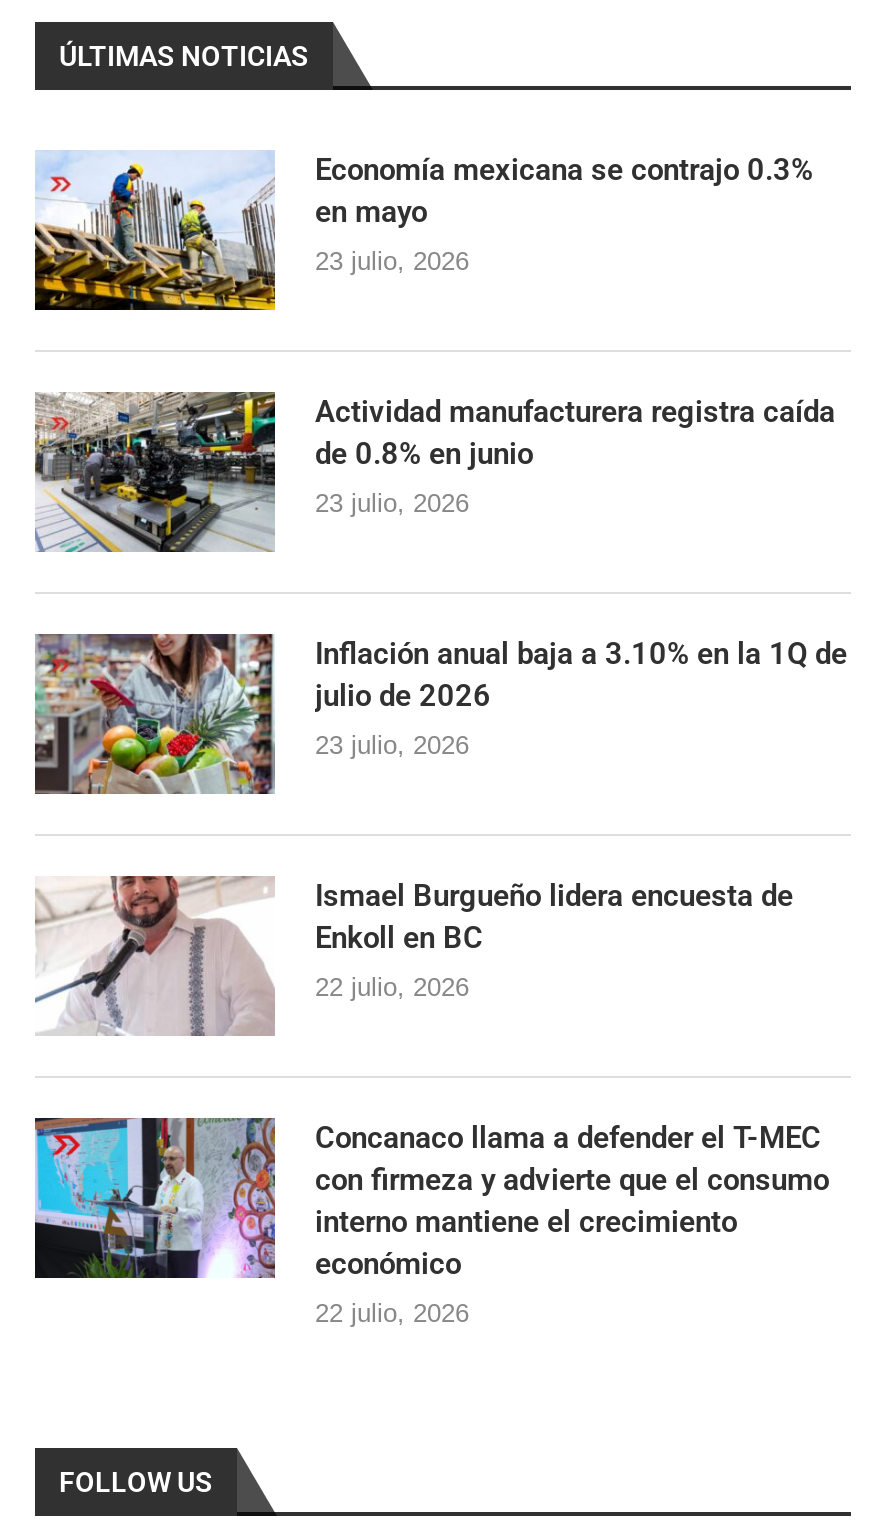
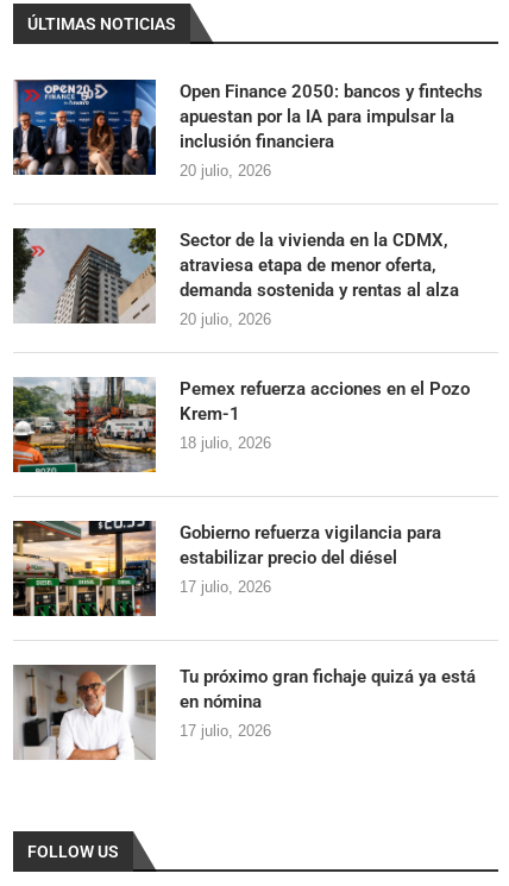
- [image]
- Economía mexicana se contrajo 0.3%
- en mayo
- 23 julio, 2026
+ [image]
+ Open Finance 2050: bancos y fintechs
+ apuestan por la IA para impulsar la
+ inclusión financiera
+ 20 julio, 2026

- [image]
- Actividad manufacturera registra caída
- de 0.8% en junio
- 23 julio, 2026
+ [image]
+ Sector de la vivienda en la CDMX,
+ atraviesa etapa de menor oferta,
+ demanda sostenida y rentas al alza
+ 20 julio, 2026

- [image]
- Inflación anual baja a 3.10% en la 1Q de
- julio de 2026
- 23 julio, 2026
+ [image]
+ Pemex refuerza acciones en el Pozo
+ Krem-1
+ 18 julio, 2026

- [image]
- Ismael Burgueño lidera encuesta de
- Enkoll en BC
- 22 julio, 2026
+ [image]
+ Gobierno refuerza vigilancia para
+ estabilizar precio del diésel
+ 17 julio, 2026

- [image]
- Concanaco llama a defender el T-MEC
- con firmeza y advierte que el consumo
- interno mantiene el crecimiento
- económico
- 22 julio, 2026
+ [image]
+ Tu próximo gran fichaje quizá ya está
+ en nómina
+ 17 julio, 2026
